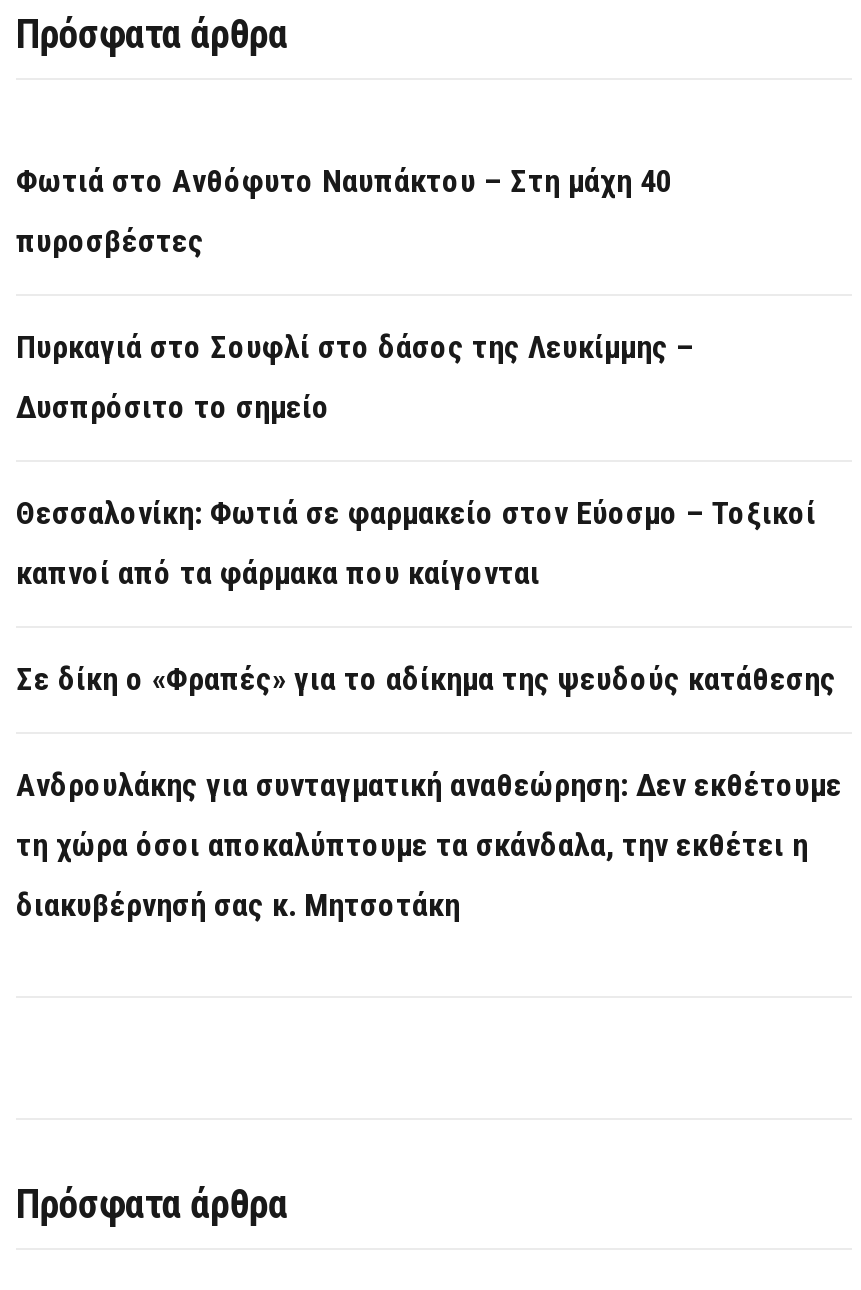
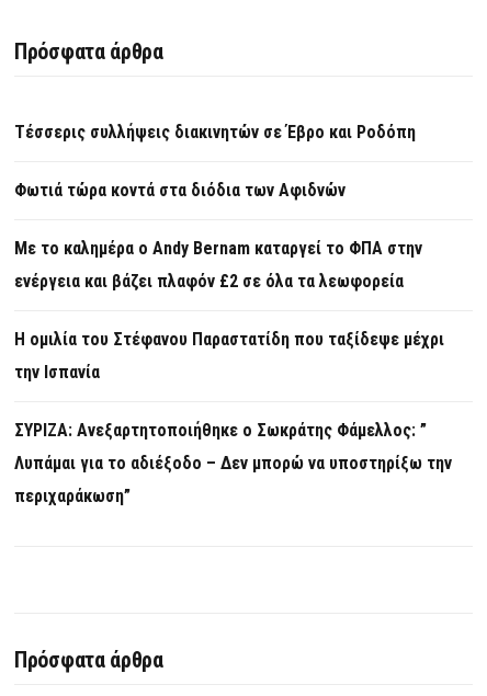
- Φωτιά στο Ανθόφυτο Ναυπάκτου – Στη μάχη 40
- πυροσβέστες
- Πυρκαγιά στο Σουφλί στο δάσος της Λευκίμμης –
- Δυσπρόσιτο το σημείο
- Θεσσαλονίκη: Φωτιά σε φαρμακείο στον Εύοσμο – Τοξικοί
- καπνοί από τα φάρμακα που καίγονται
- Σε δίκη ο «Φραπές» για το αδίκημα της ψευδούς κατάθεσης
- Ανδρουλάκης για συνταγματική αναθεώρηση: Δεν εκθέτουμε
- τη χώρα όσοι αποκαλύπτουμε τα σκάνδαλα, την εκθέτει η
- διακυβέρνησή σας κ. Μητσοτάκη
+ Τέσσερις συλλήψεις διακινητών σε Έβρο και Ροδόπη
+ Φωτιά τώρα κοντά στα διόδια των Αφιδνών
+ Με το καλημέρα ο Andy Bernam καταργεί το ΦΠΑ στην
+ ενέργεια και βάζει πλαφόν £2 σε όλα τα λεωφορεία
+ Η ομιλία του Στέφανου Παραστατίδη που ταξίδεψε μέχρι
+ την Ισπανία
+ ΣΥΡΙΖΑ: Ανεξαρτητοποιήθηκε ο Σωκράτης Φάμελλος: ”
+ Λυπάμαι για το αδιέξοδο – Δεν μπορώ να υποστηρίξω την
+ περιχαράκωση”
